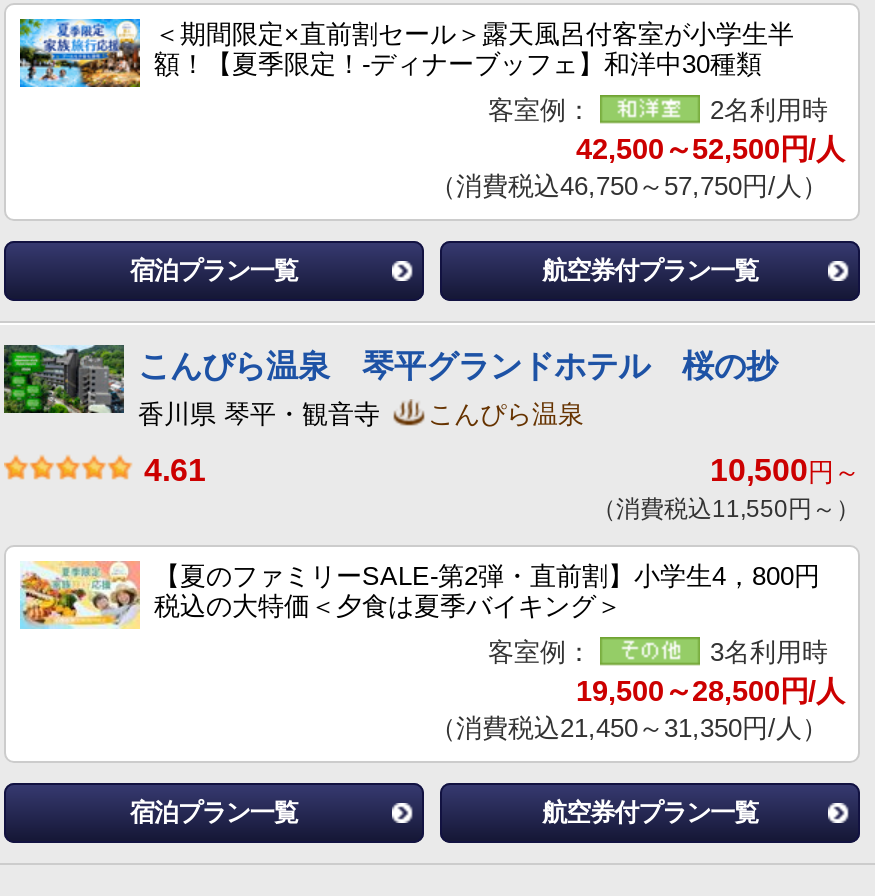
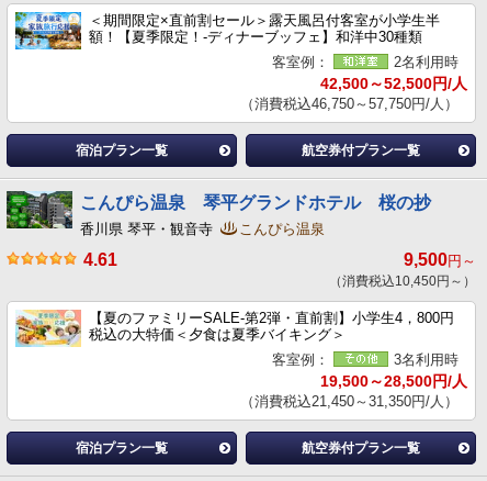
- 10,500円～
+ 9,500円～

- （消費税込11,550円～）
+ （消費税込10,450円～）
